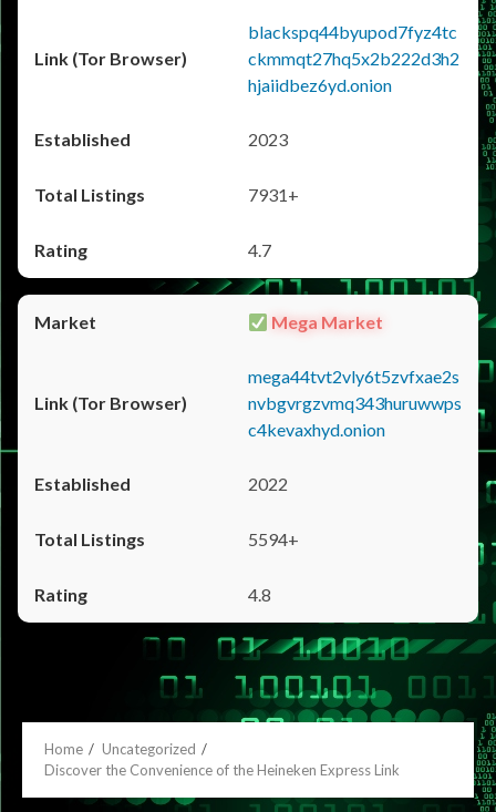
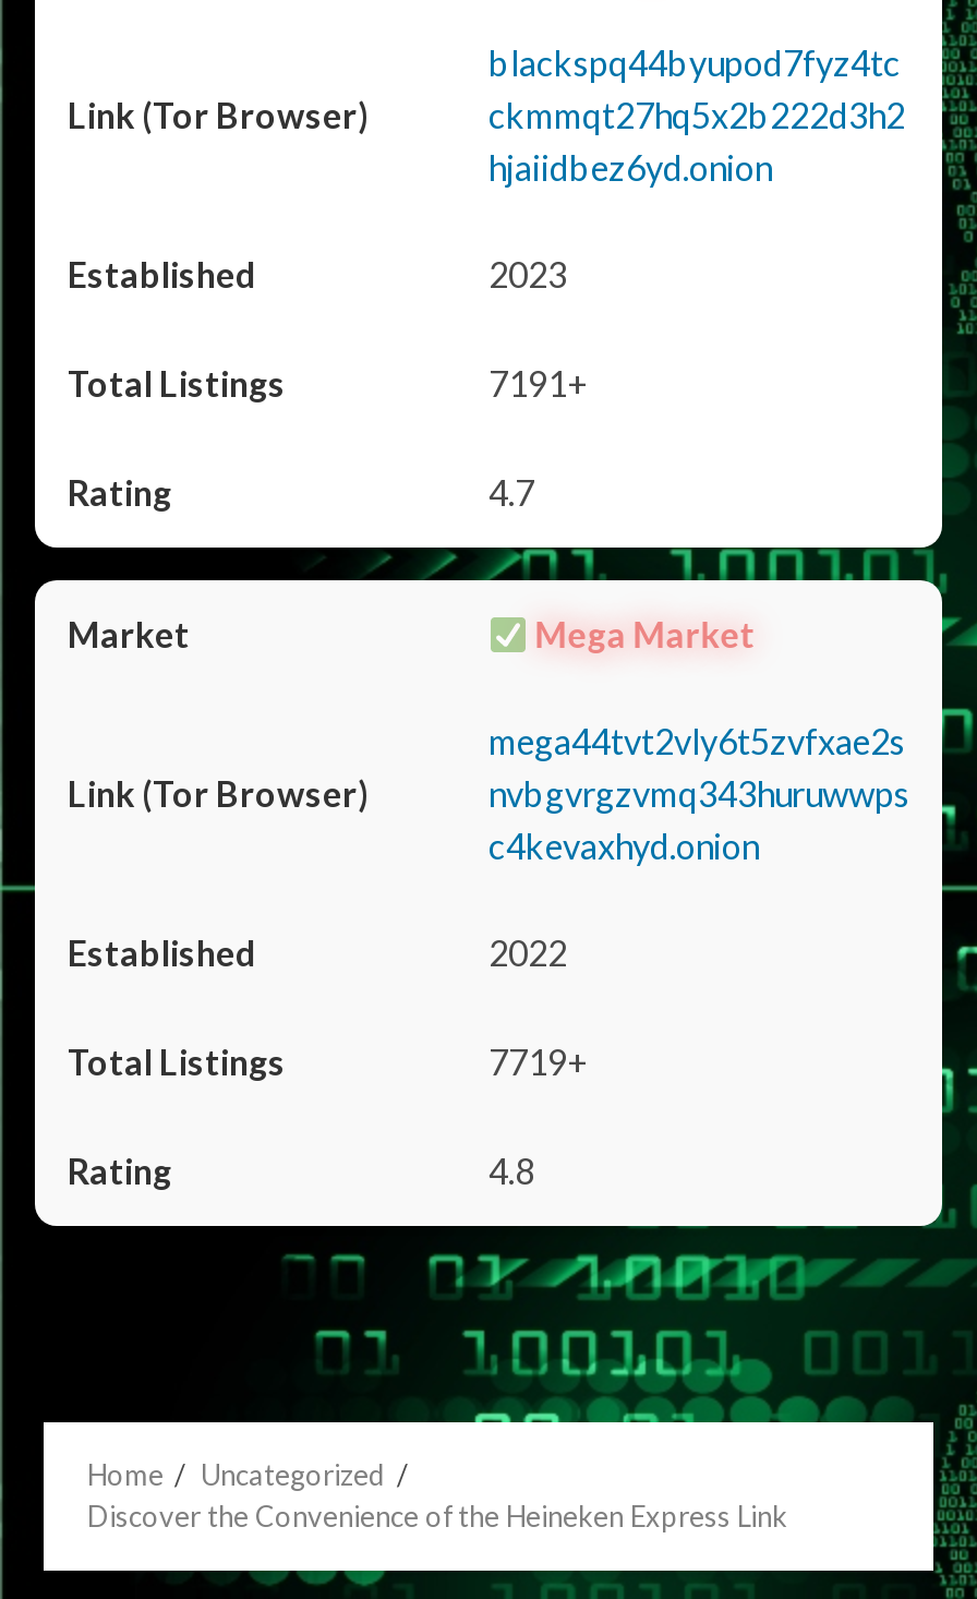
- 7931+
+ 7191+

- 5594+
+ 7719+
